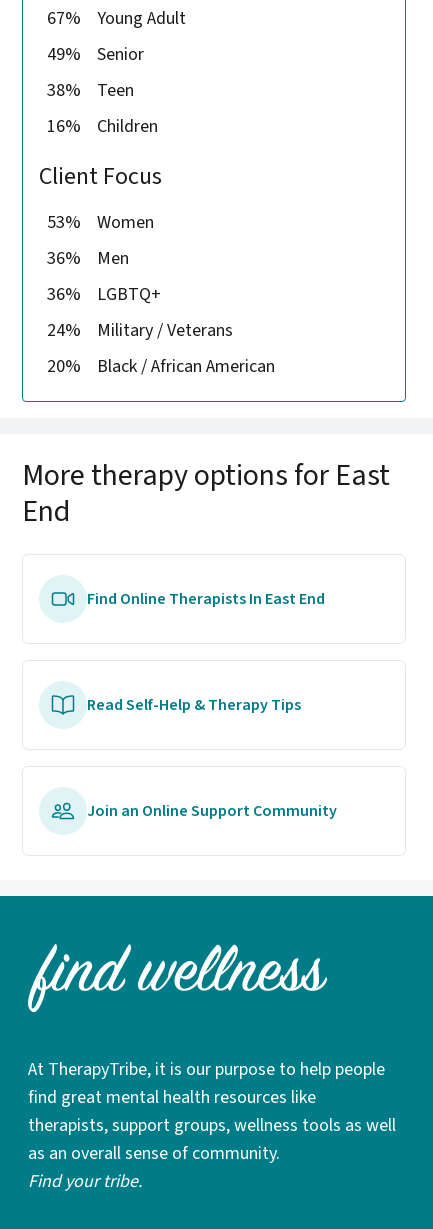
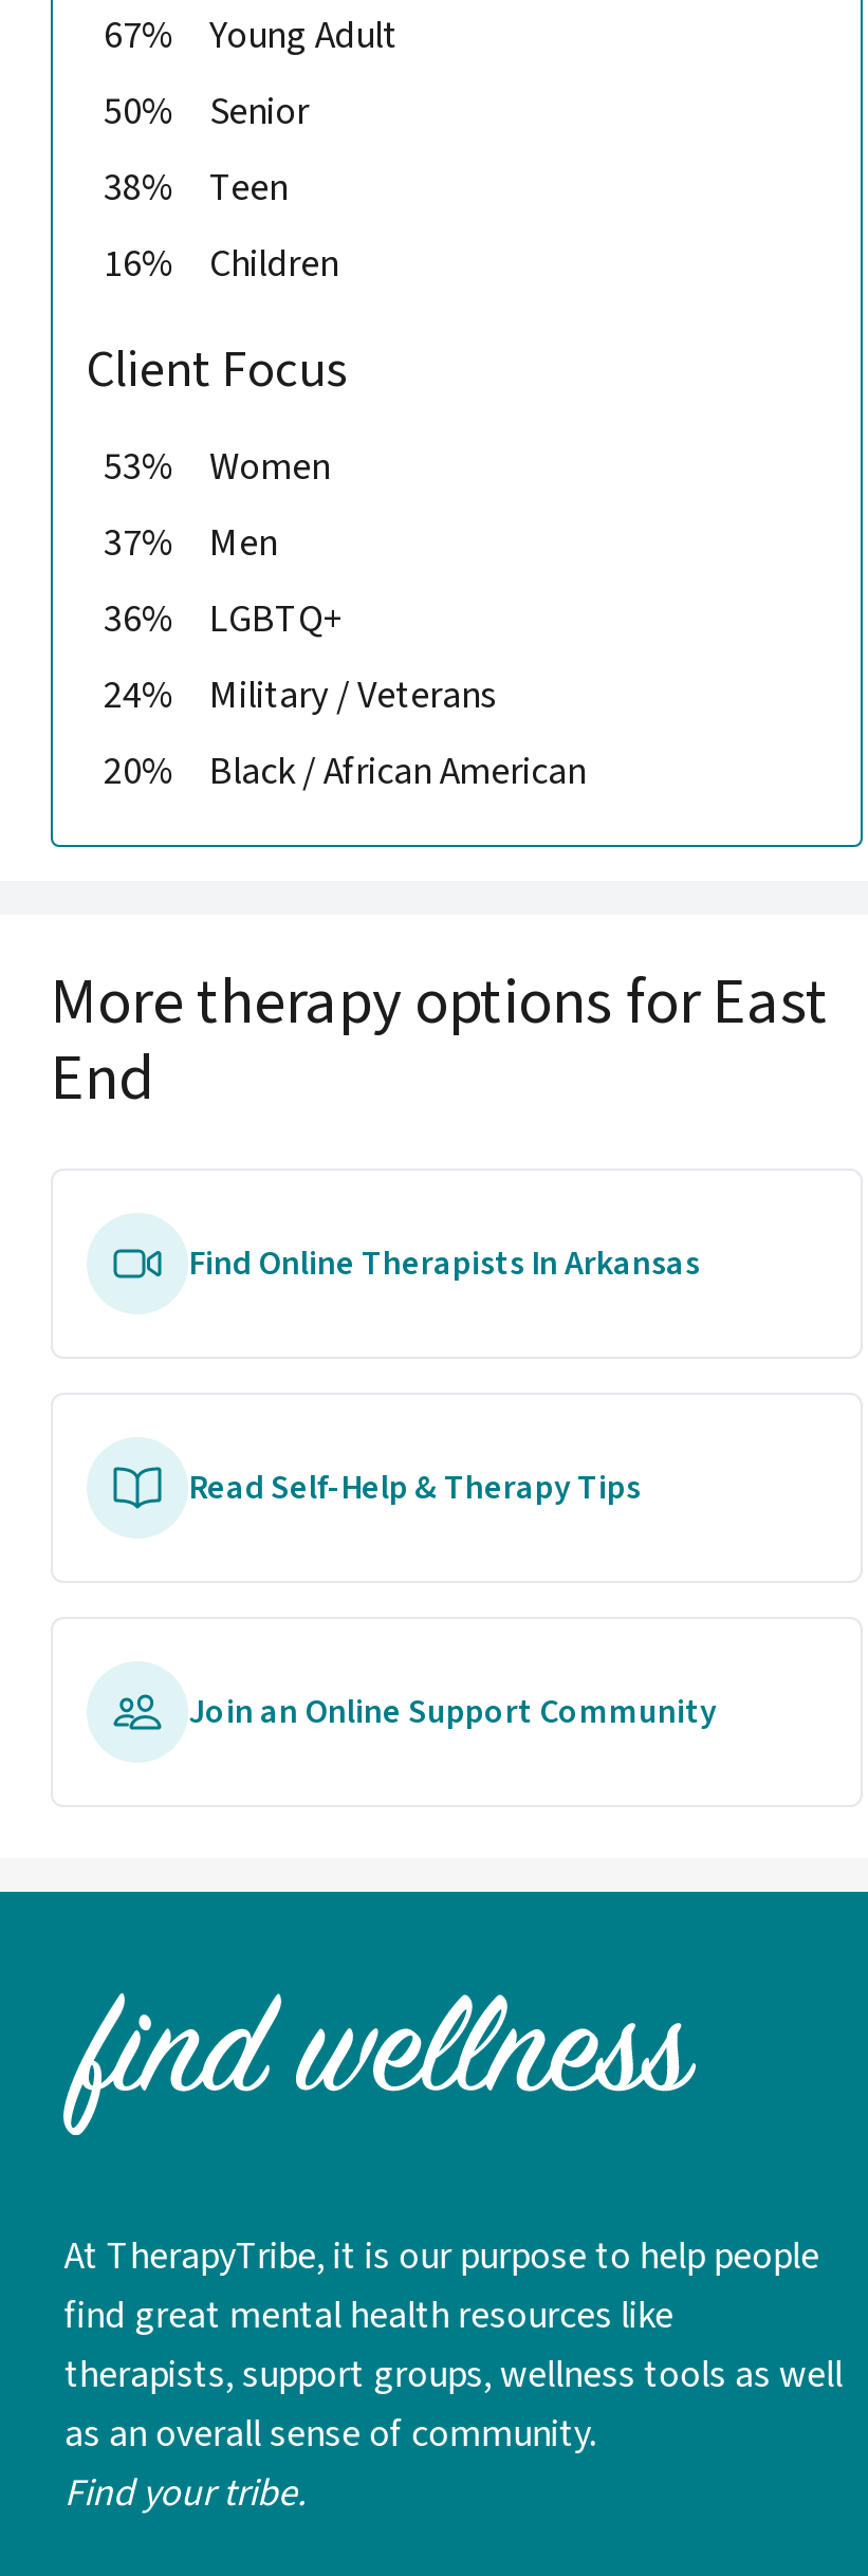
- 49% Senior
+ 50% Senior

- 36% Men
+ 37% Men

- Find Online Therapists In East End
+ Find Online Therapists In Arkansas
